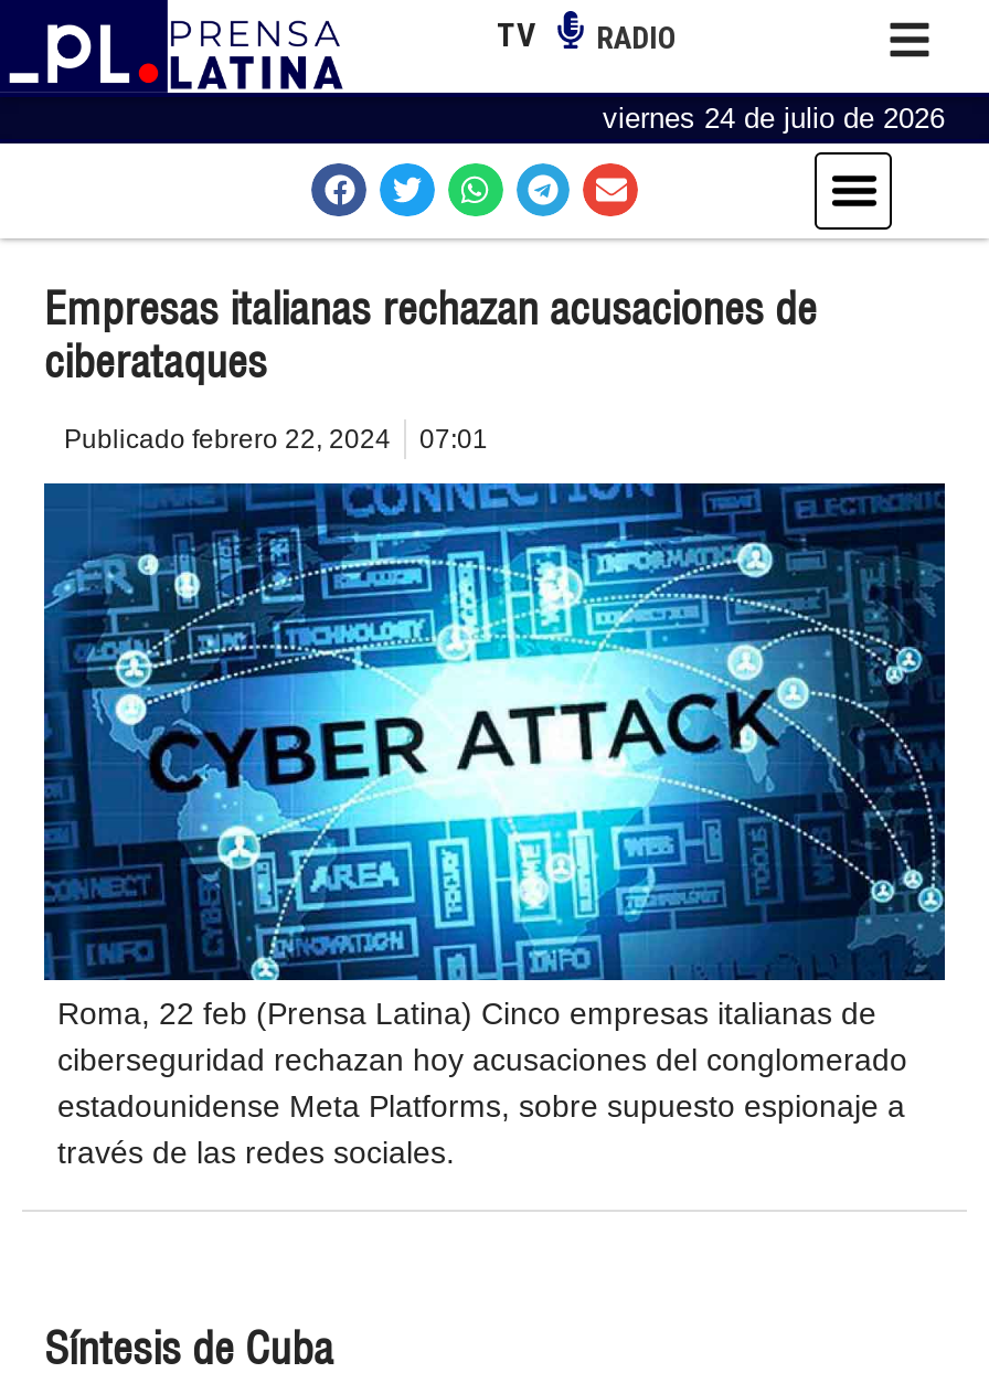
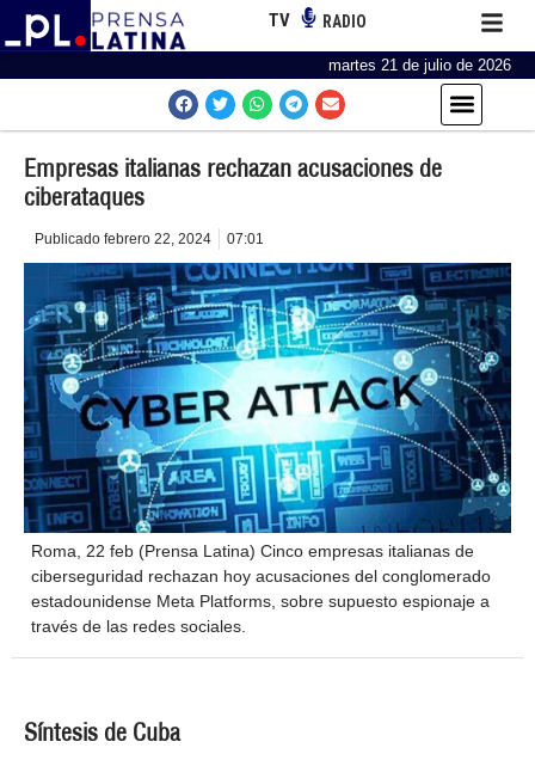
- viernes 24 de julio de 2026
+ martes 21 de julio de 2026
